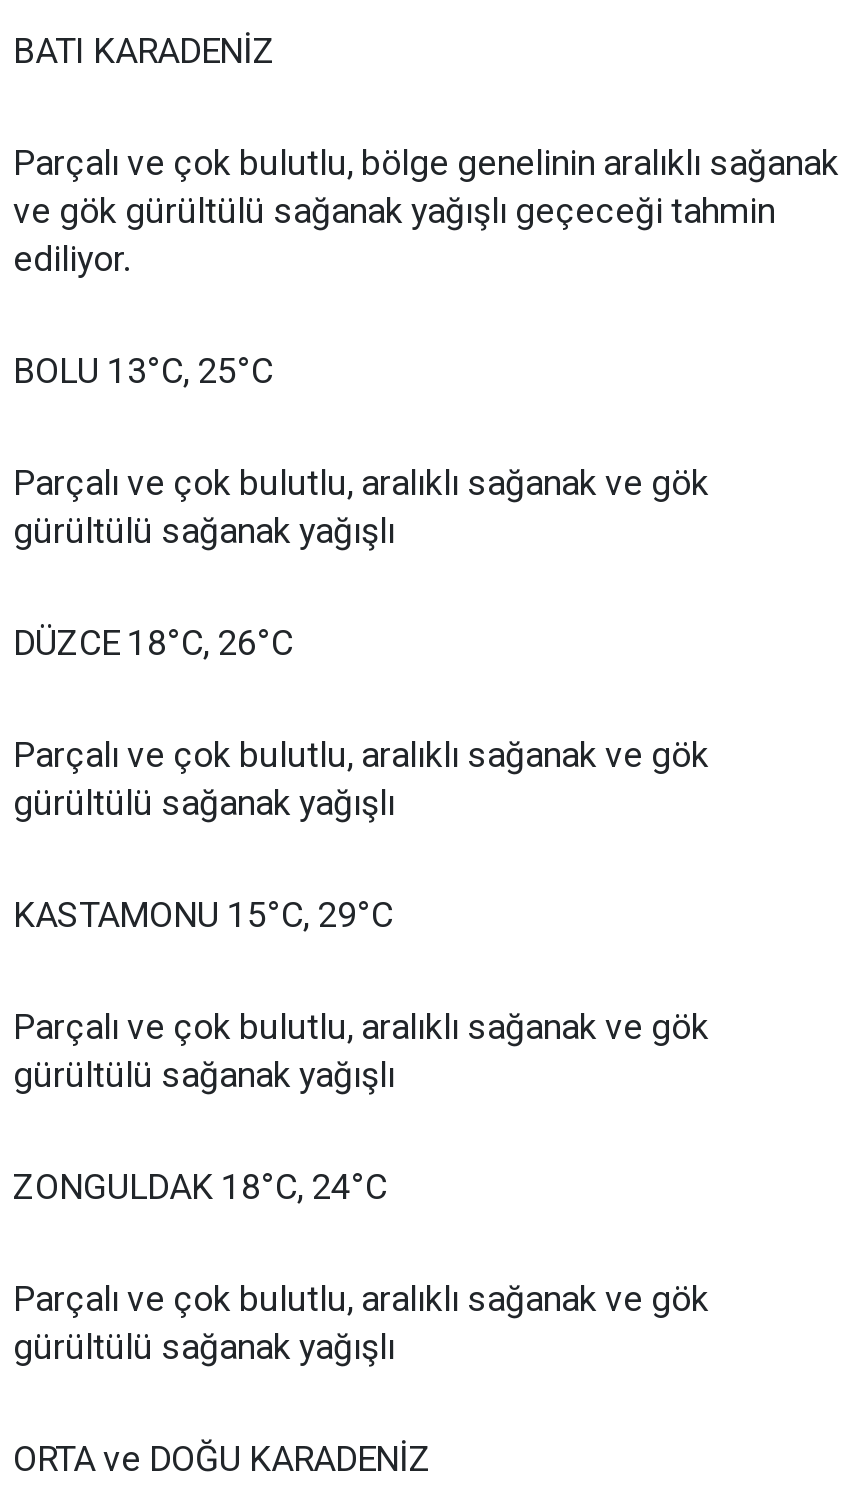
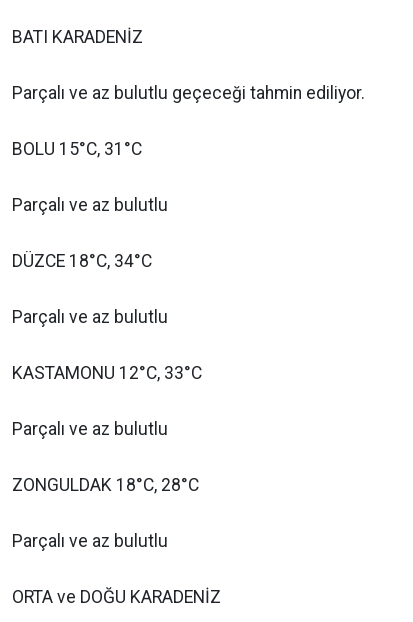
- Parçalı ve çok bulutlu, bölge genelinin aralıklı sağanak
- ve gök gürültülü sağanak yağışlı geçeceği tahmin
- ediliyor.
+ Parçalı ve az bulutlu geçeceği tahmin ediliyor.

- BOLU 13°C, 25°C
+ BOLU 15°C, 31°C

- Parçalı ve çok bulutlu, aralıklı sağanak ve gök
- gürültülü sağanak yağışlı
+ Parçalı ve az bulutlu

- DÜZCE 18°C, 26°C
+ DÜZCE 18°C, 34°C

- Parçalı ve çok bulutlu, aralıklı sağanak ve gök
- gürültülü sağanak yağışlı
+ Parçalı ve az bulutlu

- KASTAMONU 15°C, 29°C
+ KASTAMONU 12°C, 33°C

- Parçalı ve çok bulutlu, aralıklı sağanak ve gök
- gürültülü sağanak yağışlı
+ Parçalı ve az bulutlu

- ZONGULDAK 18°C, 24°C
+ ZONGULDAK 18°C, 28°C

- Parçalı ve çok bulutlu, aralıklı sağanak ve gök
- gürültülü sağanak yağışlı
+ Parçalı ve az bulutlu
